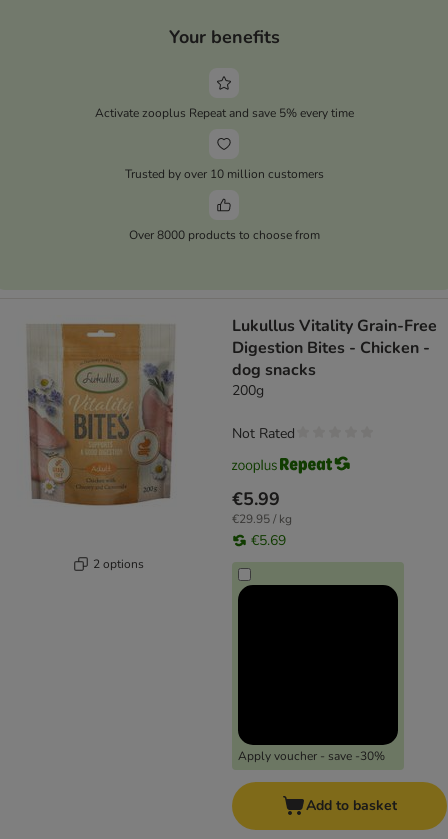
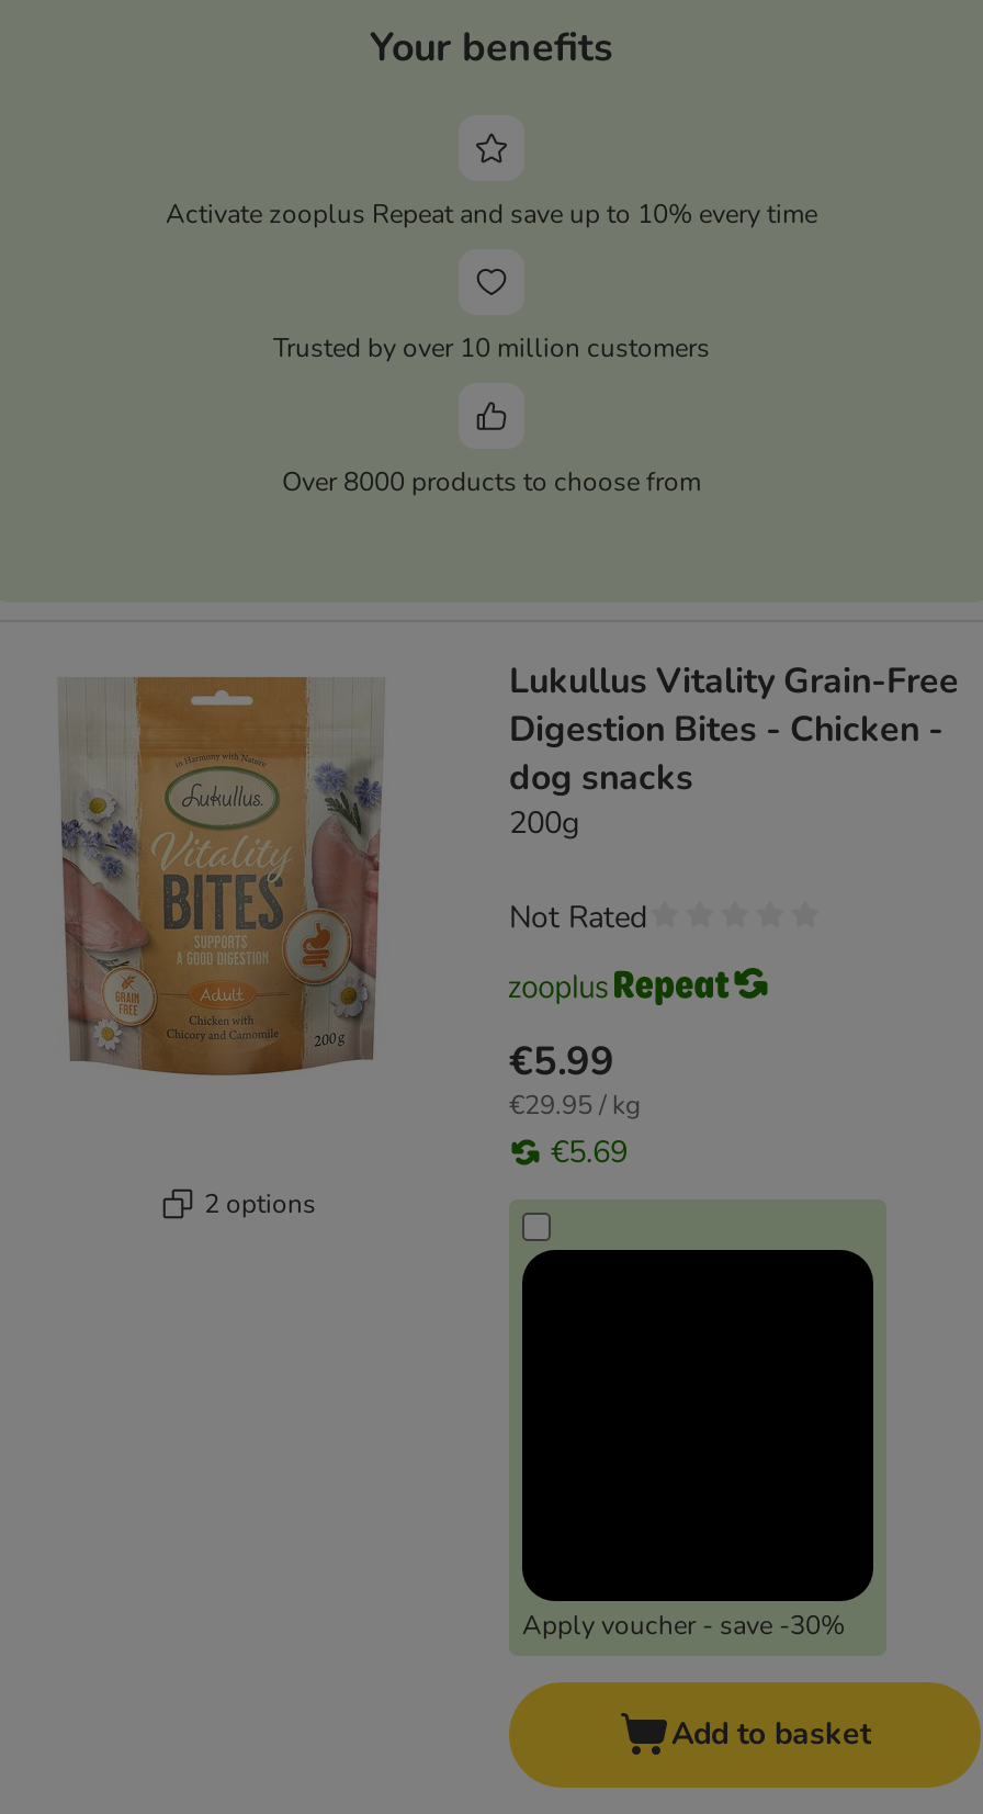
- Activate zooplus Repeat and save 5% every time
+ Activate zooplus Repeat and save up to 10% every time
